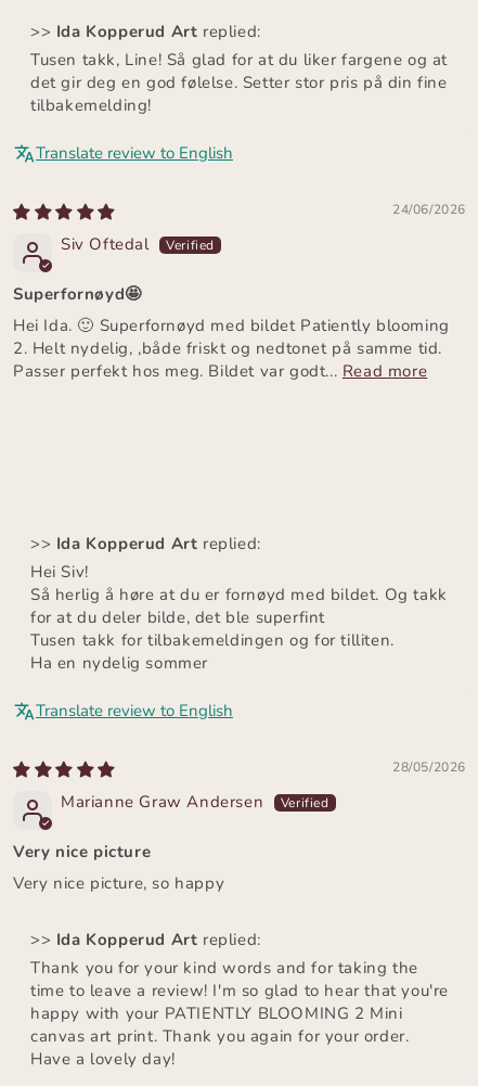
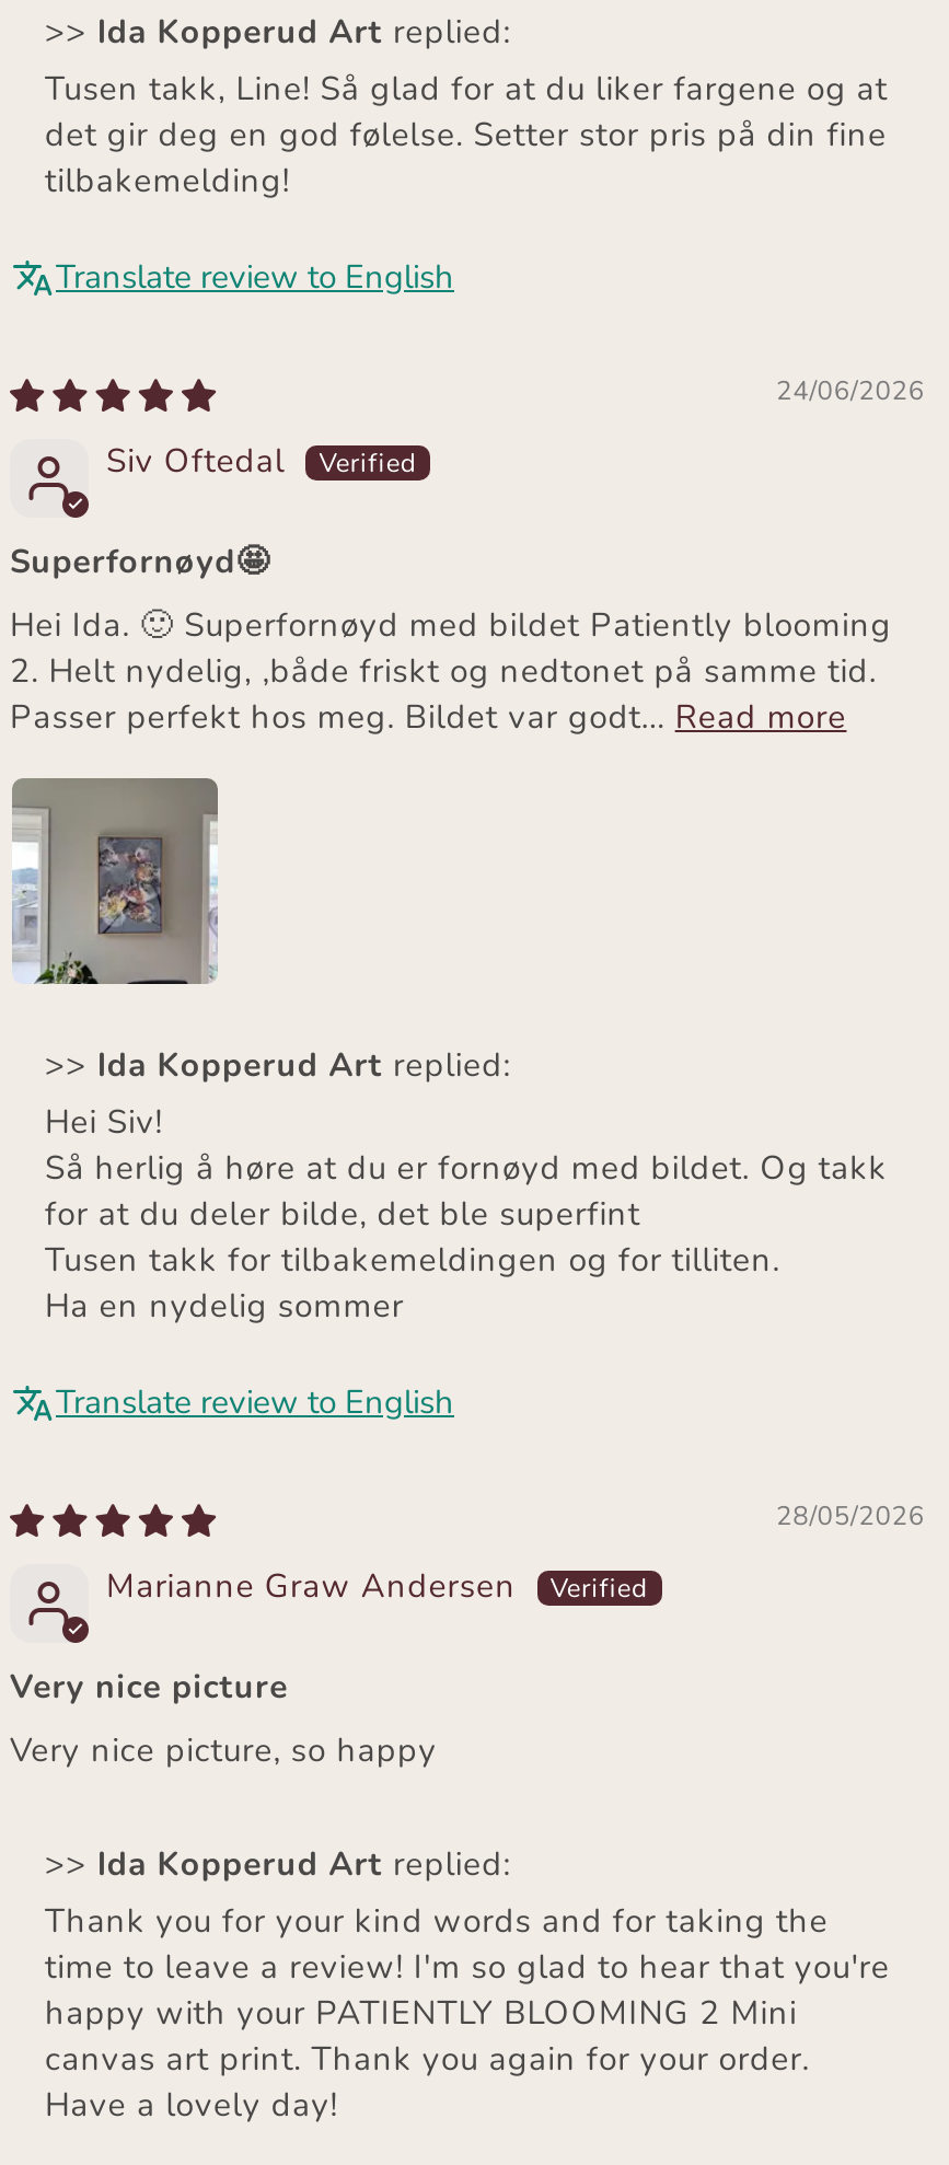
+ [image]
